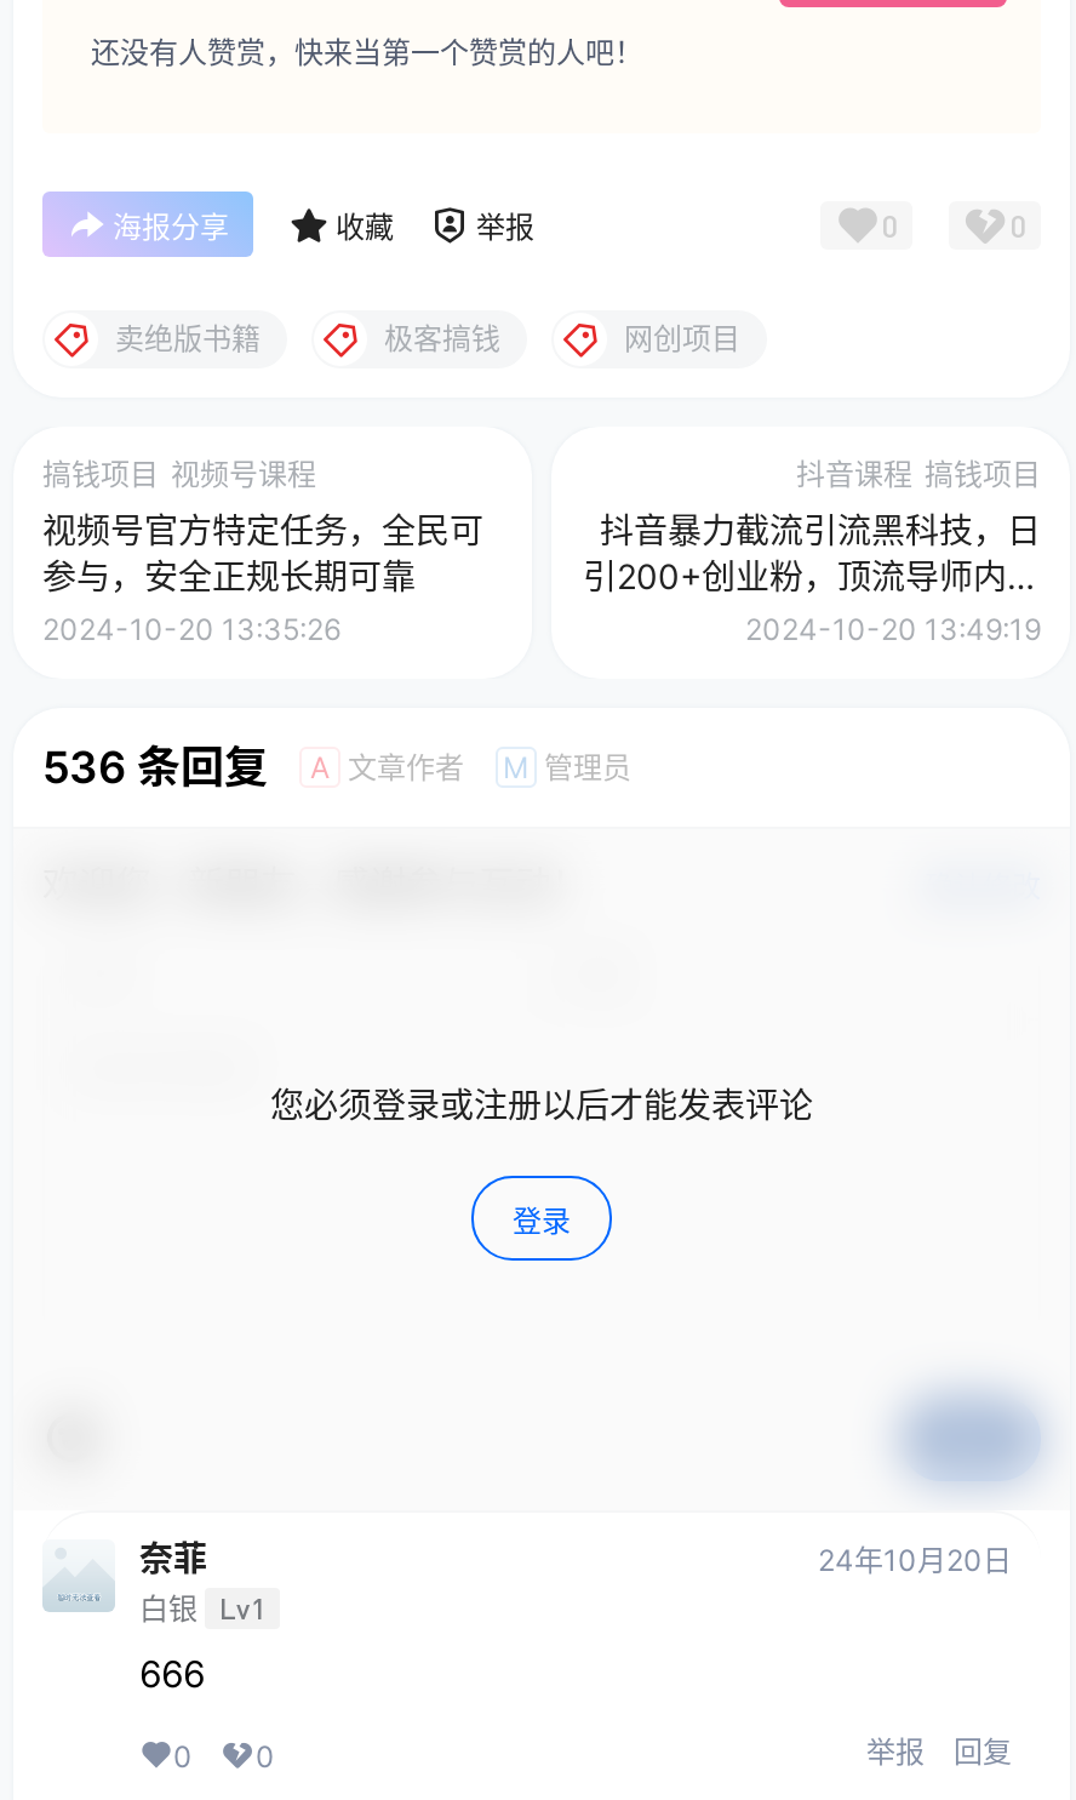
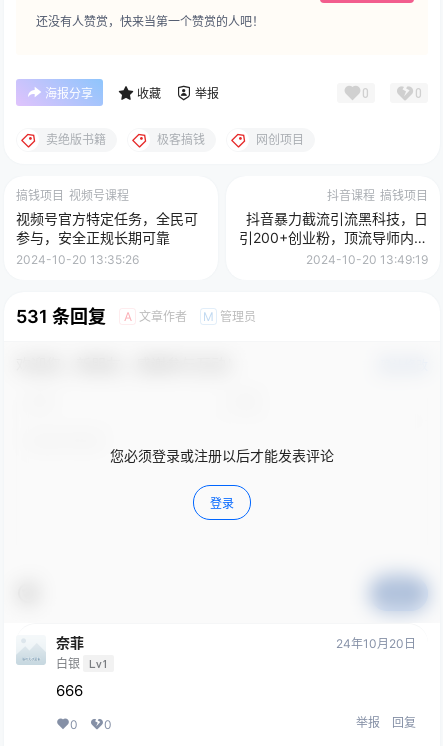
- 536 条回复 A 文章作者 M 管理员
+ 531 条回复 A 文章作者 M 管理员
